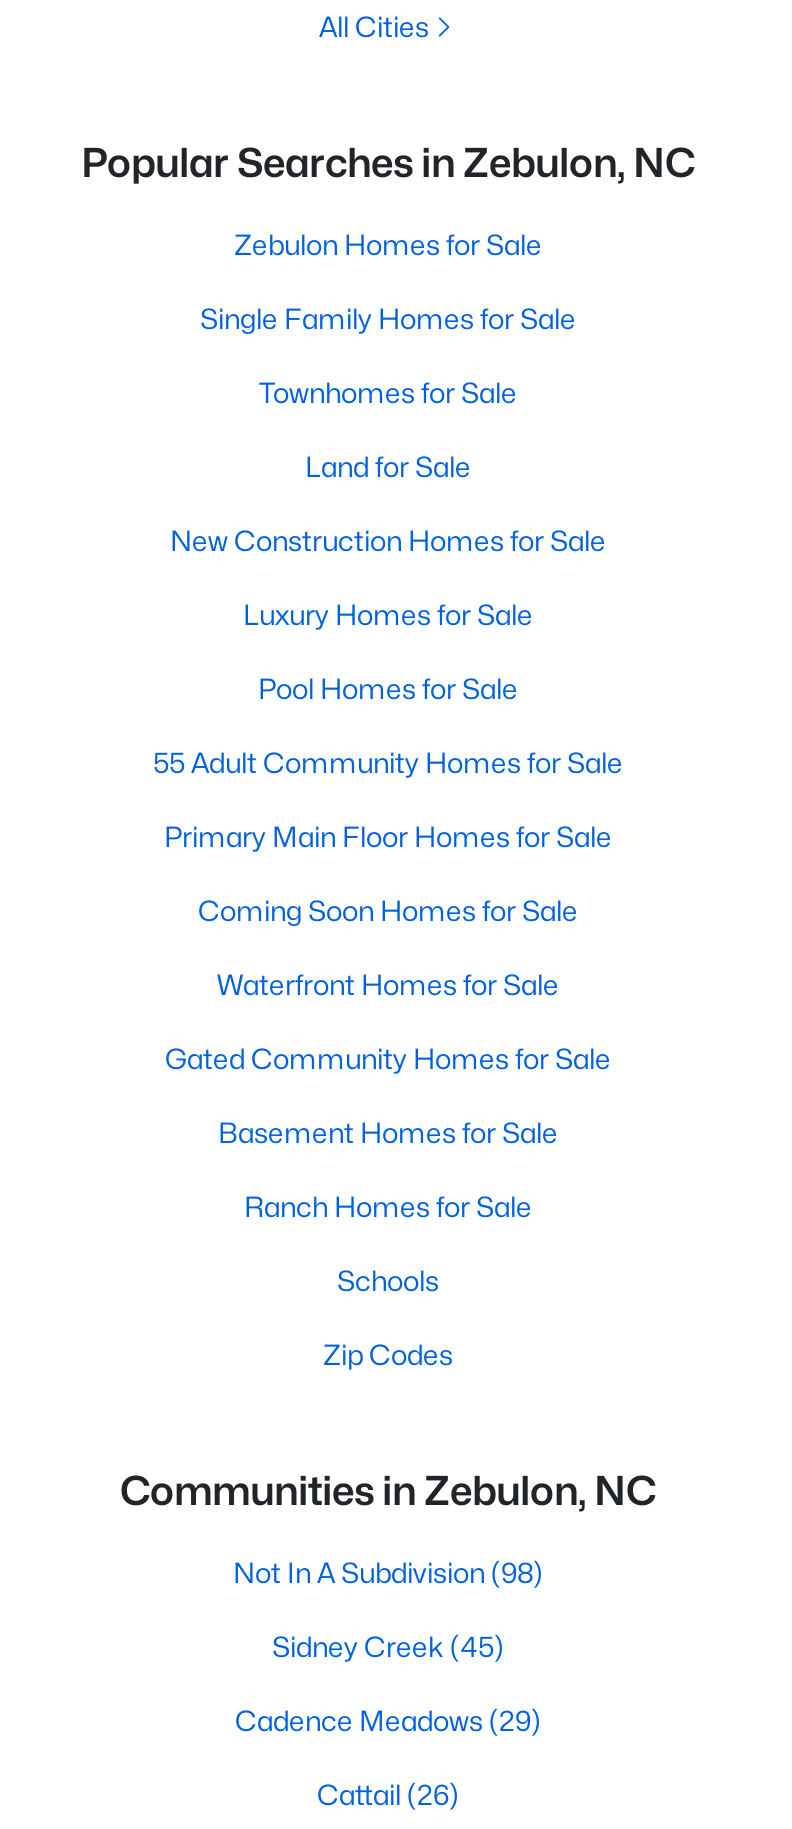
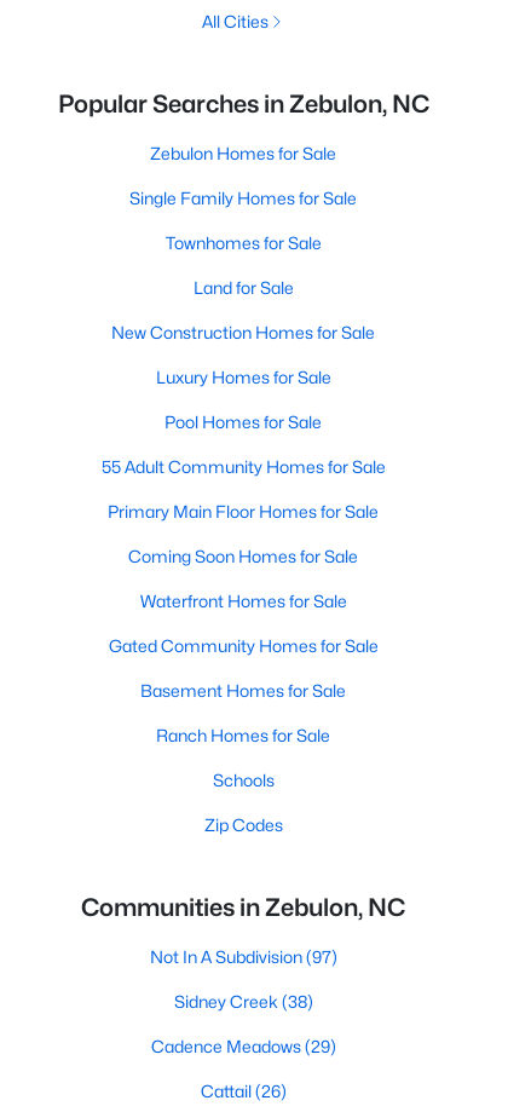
- Not In A Subdivision (98)
+ Not In A Subdivision (97)

- Sidney Creek (45)
+ Sidney Creek (38)
